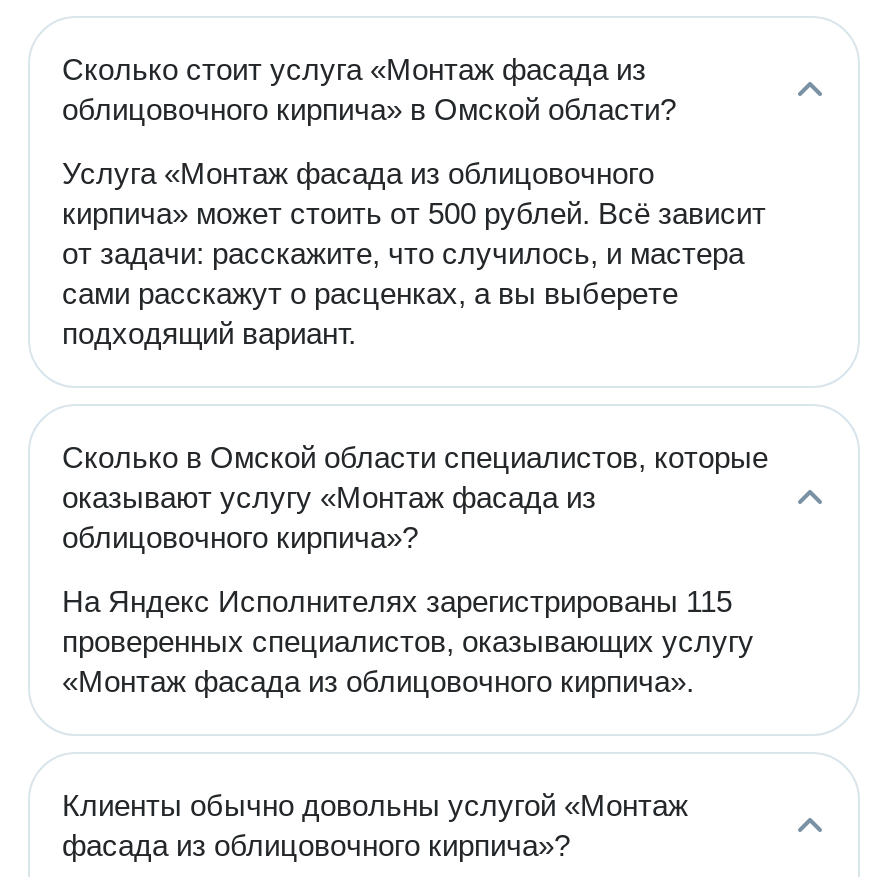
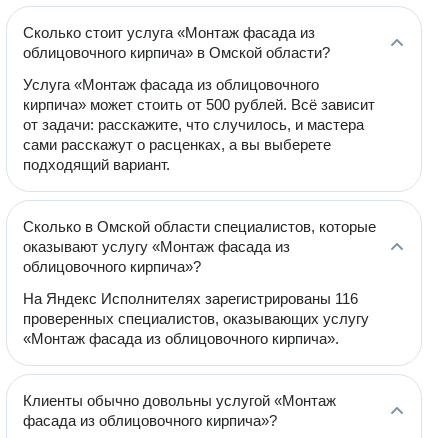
- На Яндекс Исполнителях зарегистрированы 115
+ На Яндекс Исполнителях зарегистрированы 116
